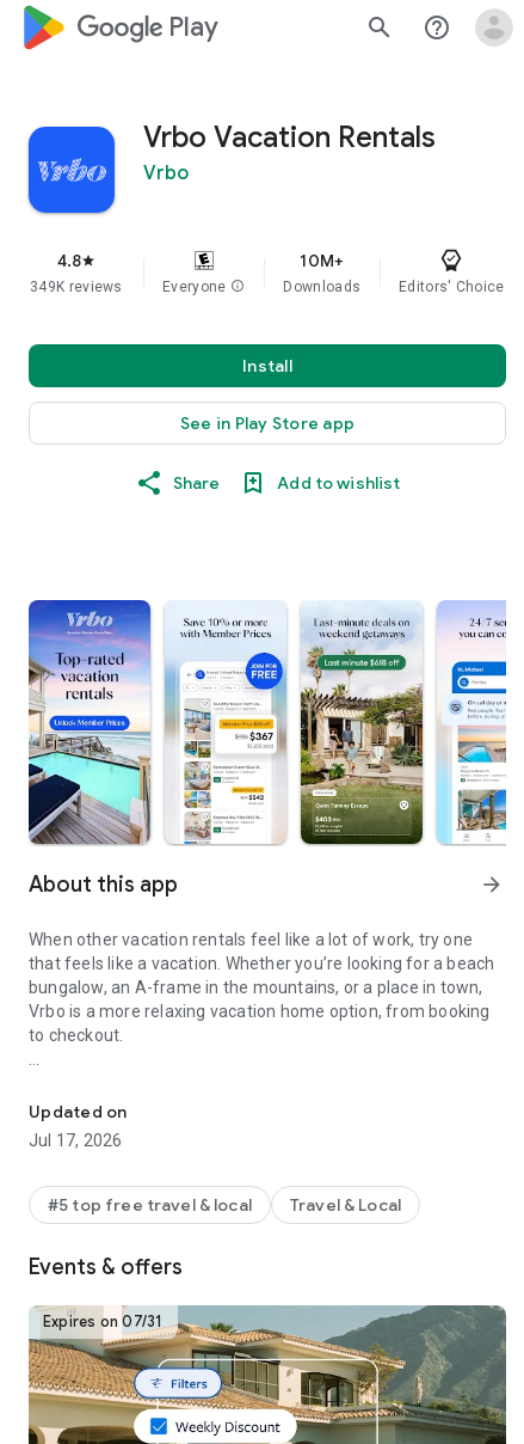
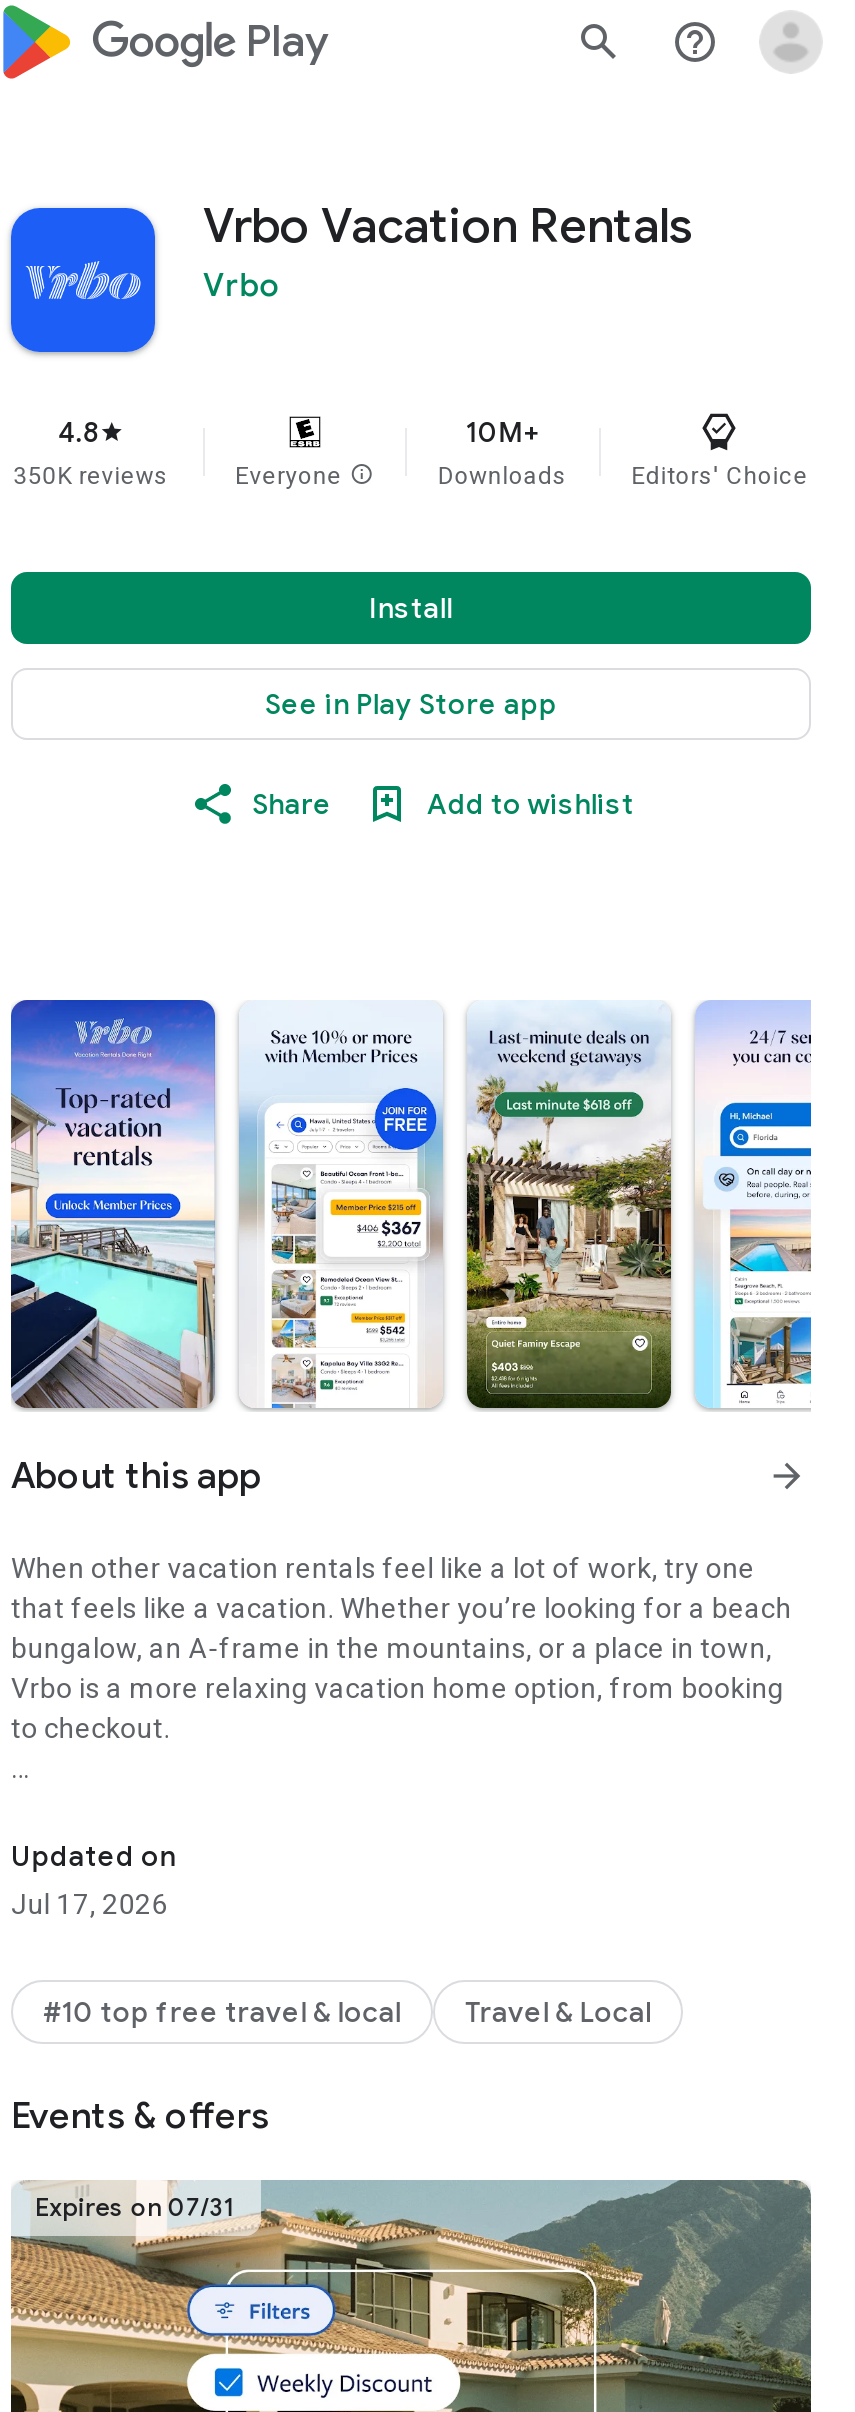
- 349K reviews
+ 350K reviews

- #5 top free travel & local
+ #10 top free travel & local
